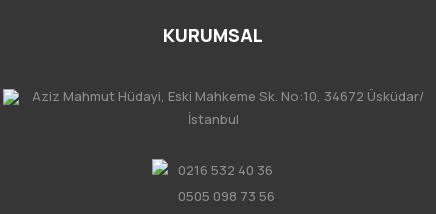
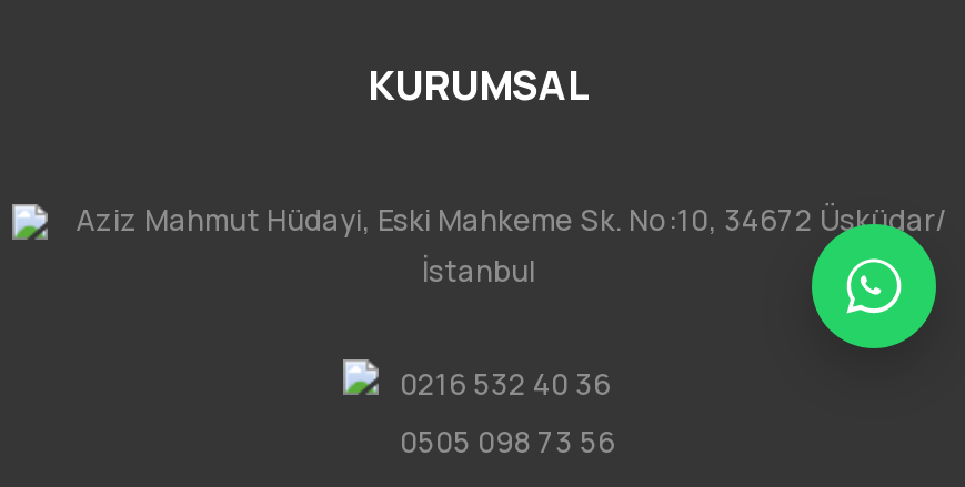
+ [image]
